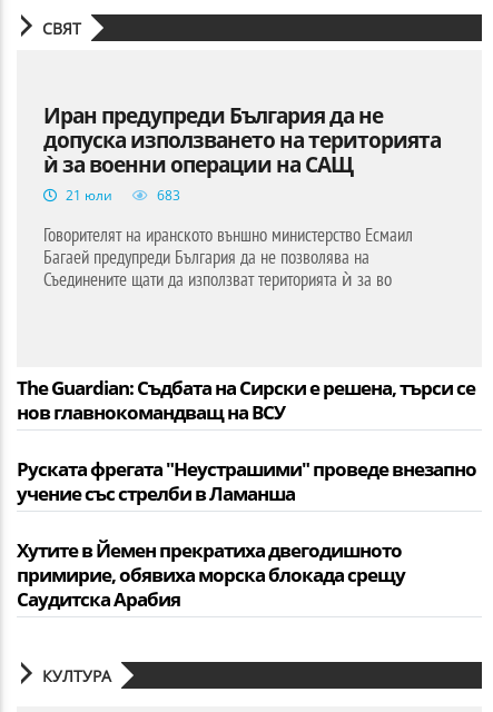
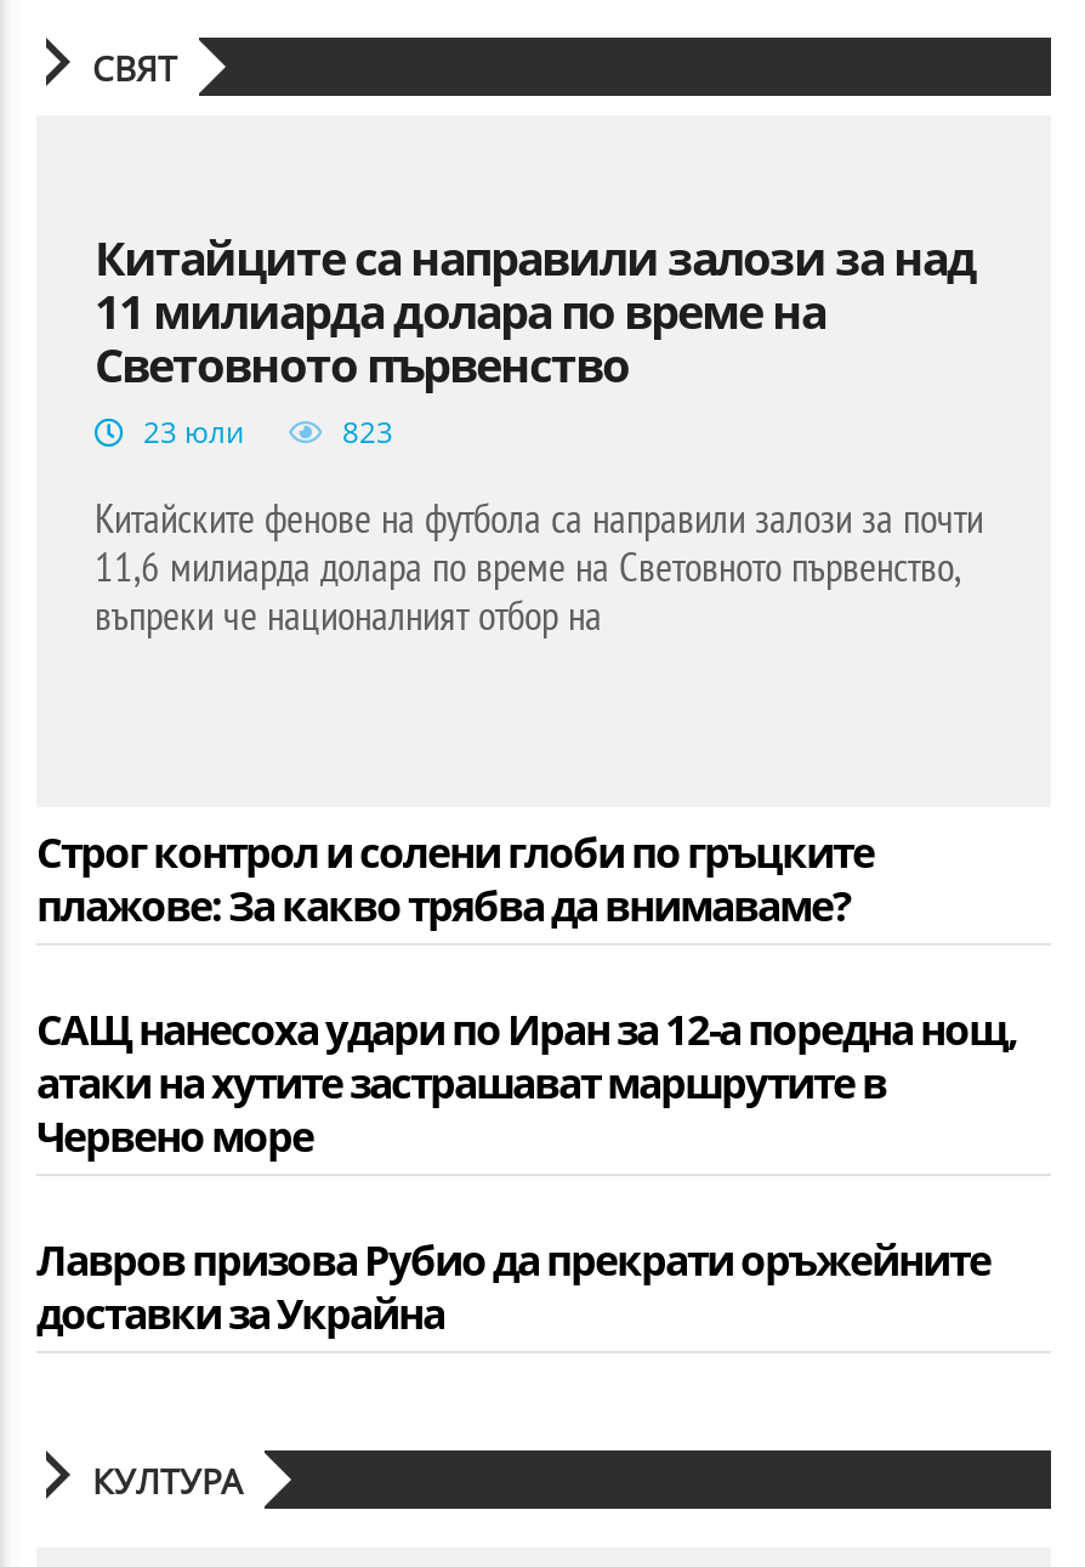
- Иран предупреди България да не
- допуска използването на територията
- ѝ за военни операции на САЩ
- 21 юли
- 683
+ Китайците са направили залози за над
+ 11 милиарда долара по време на
+ Световното първенство
+ 23 юли
+ 823

- Говорителят на иранското външно министерство Есмаил
- Багаей предупреди България да не позволява на
- Съединените щати да използват територията ѝ за во
+ Китайските фенове на футбола са направили залози за почти
+ 11,6 милиарда долара по време на Световното първенство,
+ въпреки че националният отбор на

- The Guardian: Съдбата на Сирски е решена, търси се
- нов главнокомандващ на ВСУ
+ Строг контрол и солени глоби по гръцките
+ плажове: За какво трябва да внимаваме?

- Руската фрегата "Неустрашими" проведе внезапно
- учение със стрелби в Ламанша
+ САЩ нанесоха удари по Иран за 12-а поредна нощ,
+ атаки на хутите застрашават маршрутите в
+ Червено море

- Хутите в Йемен прекратиха двегодишното
- примирие, обявиха морска блокада срещу
- Саудитска Арабия
+ Лавров призова Рубио да прекрати оръжейните
+ доставки за Украйна
